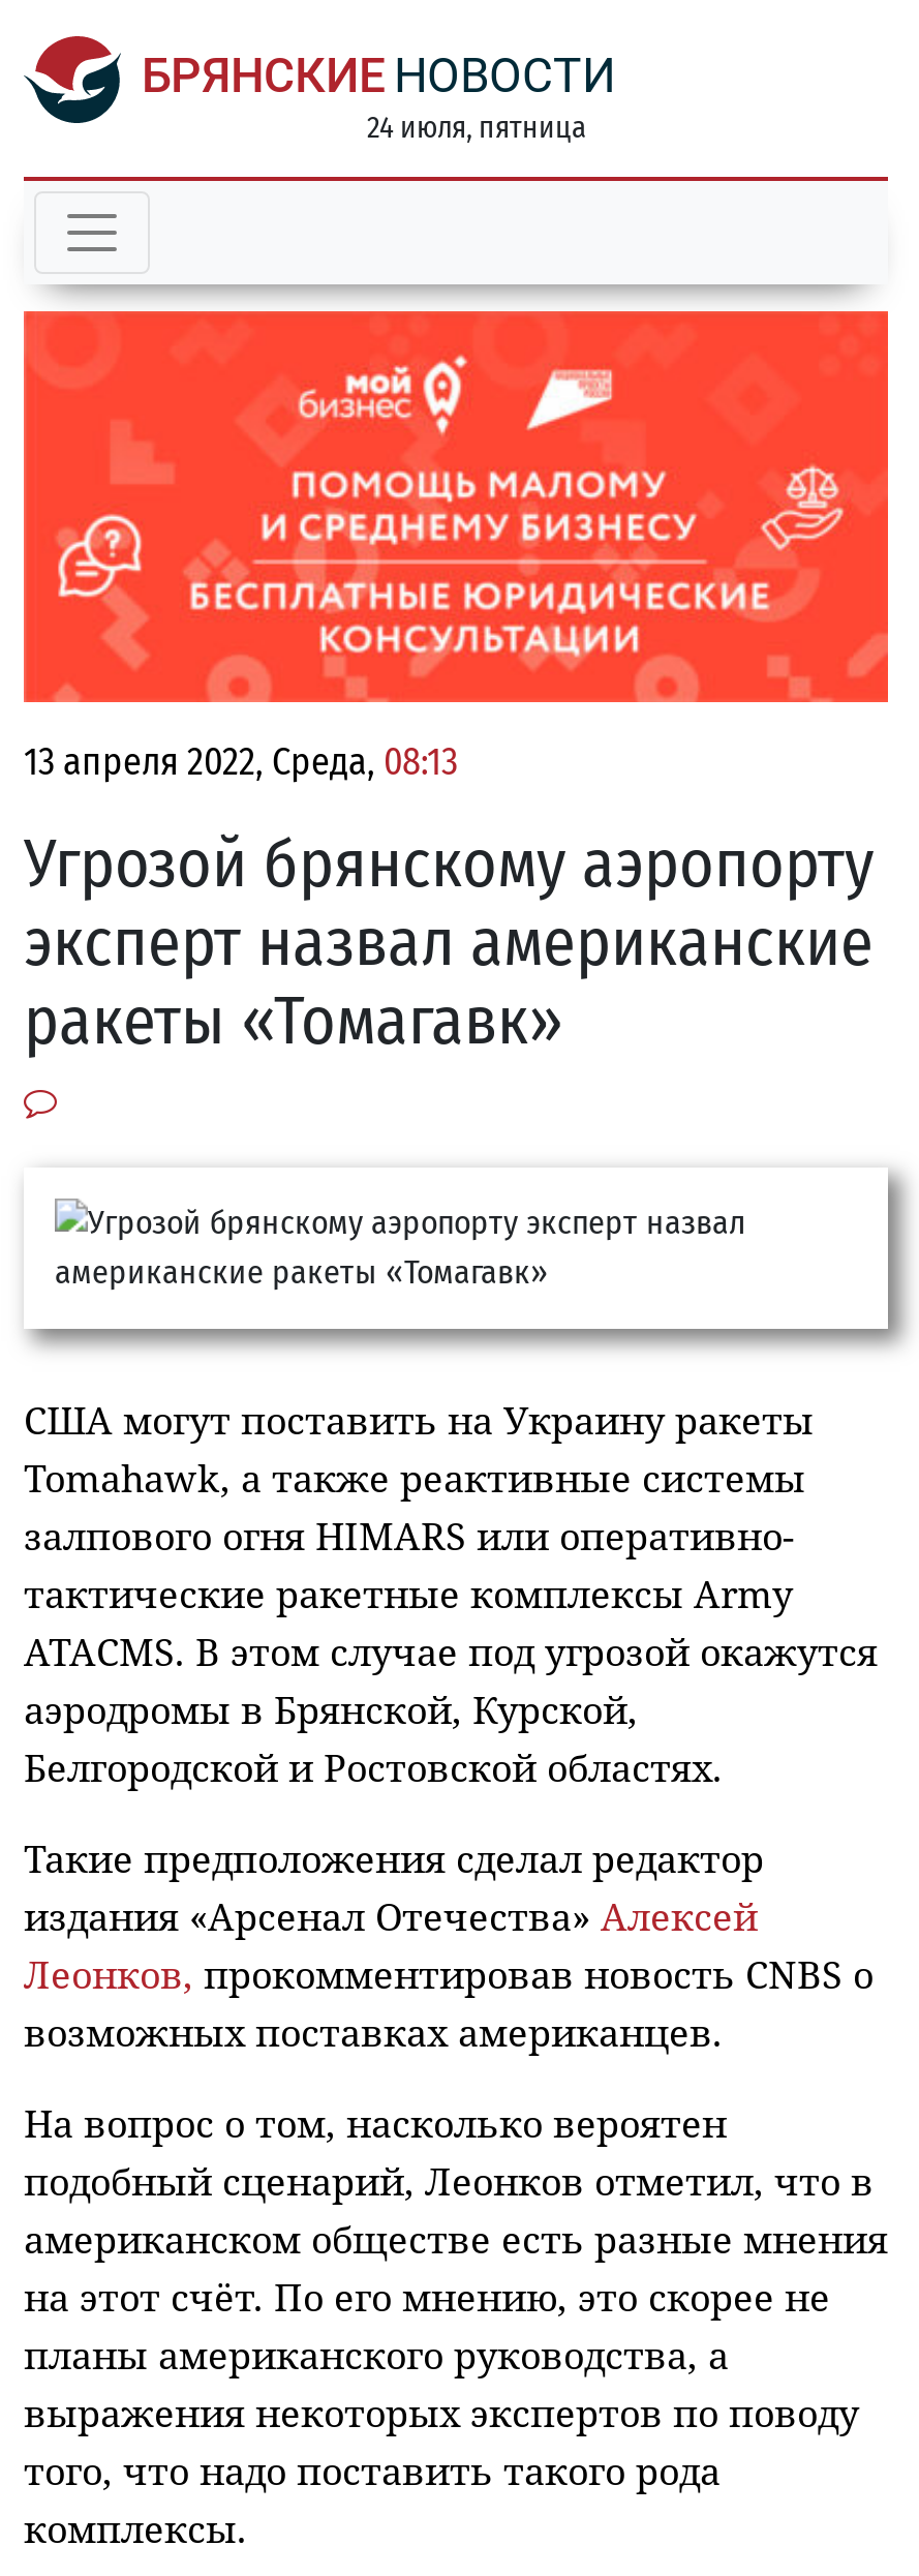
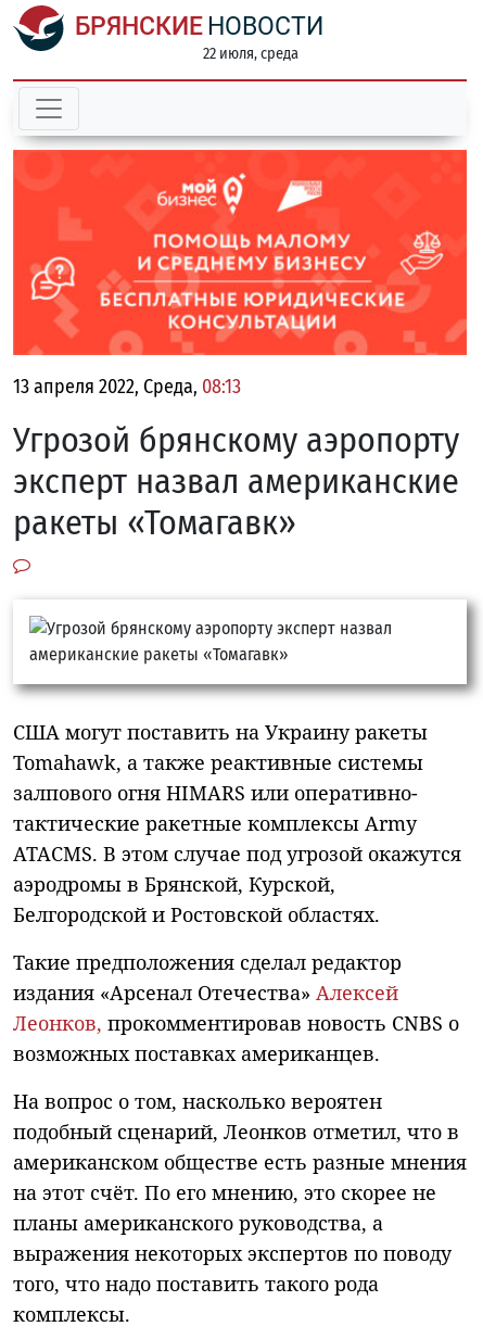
- 24 июля, пятница
+ 22 июля, среда
